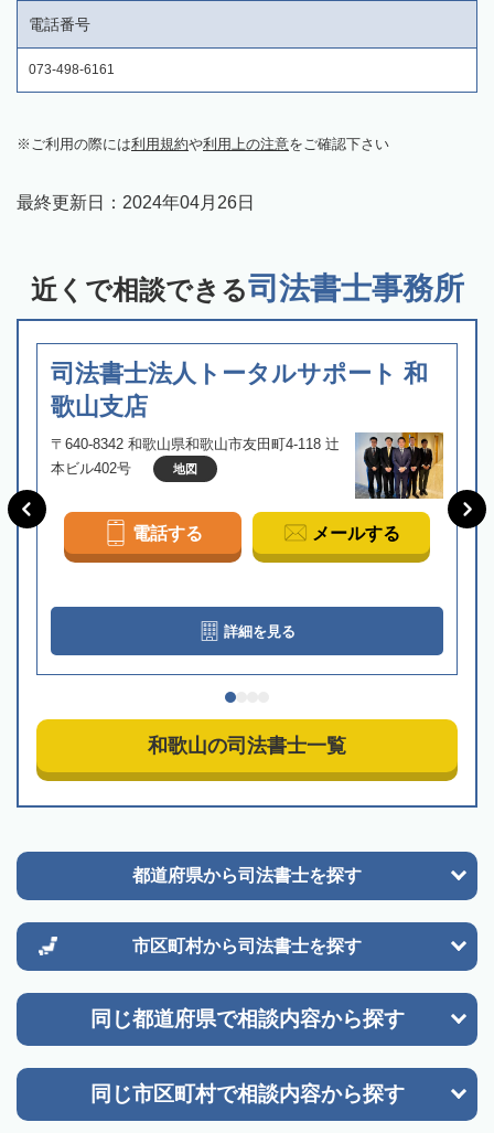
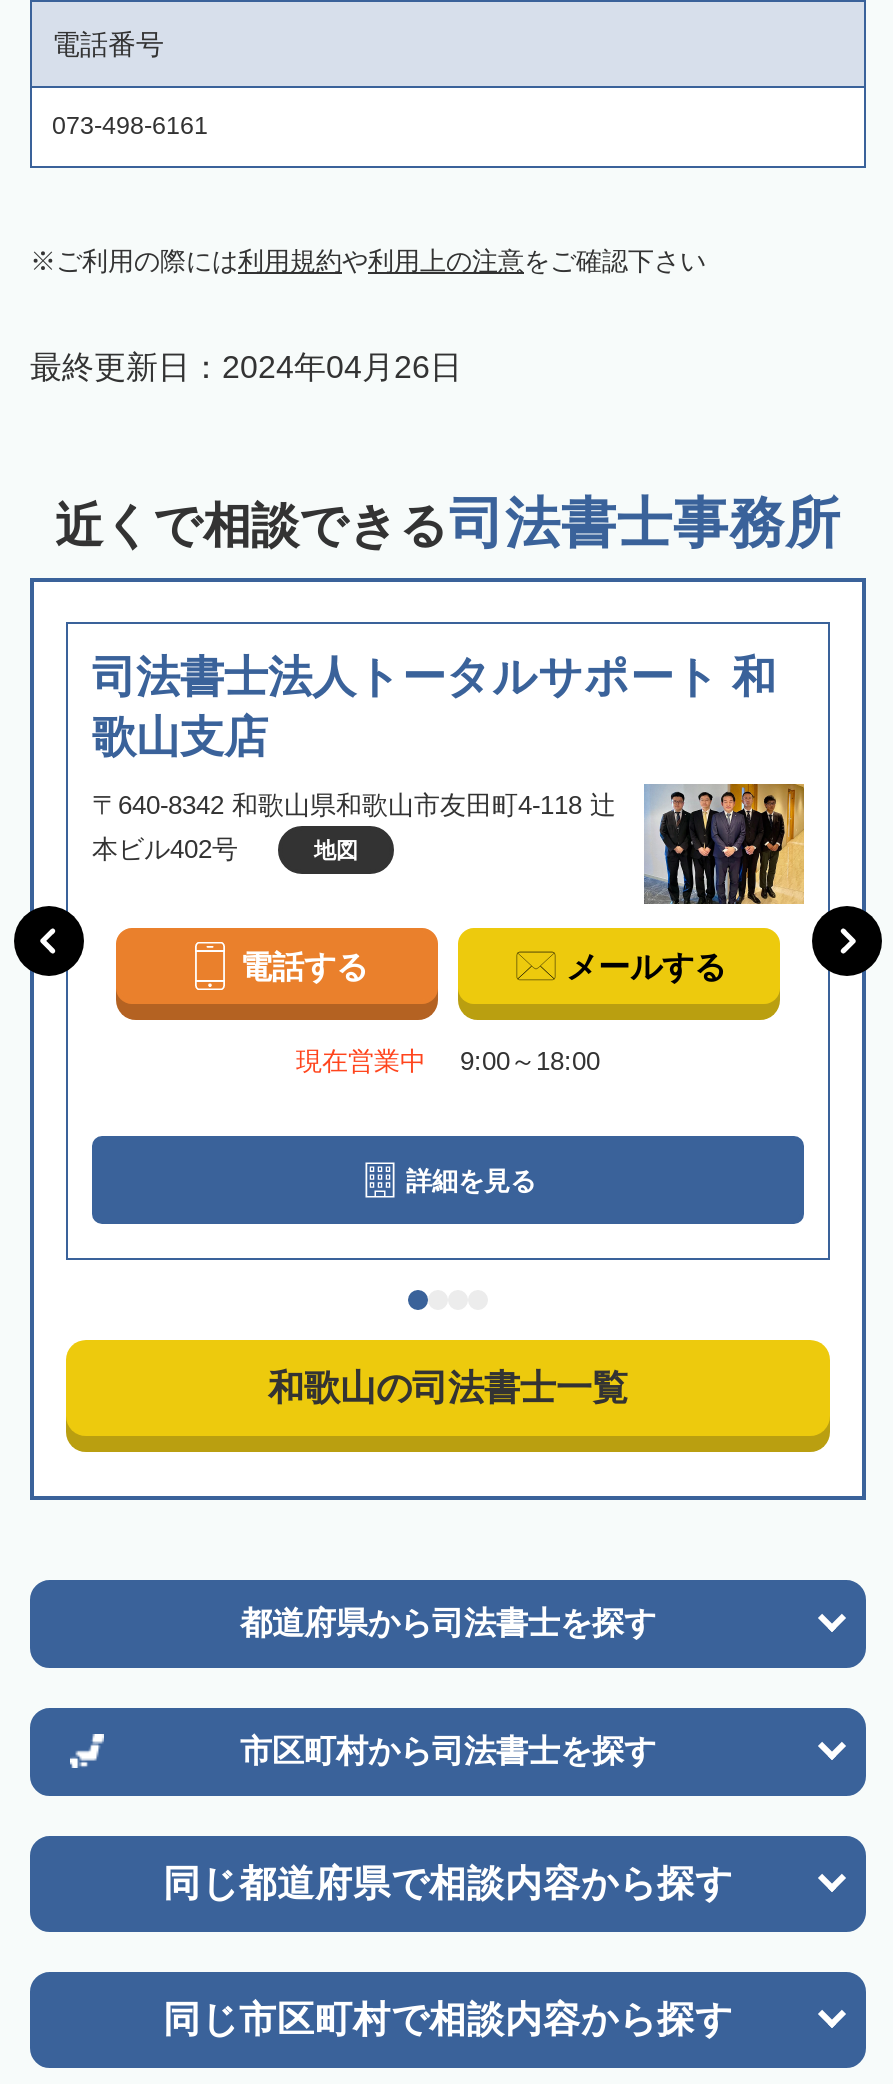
- [image]
+ [image]

- [image]
+ [image]

+ 現在営業中
+ 9:00～18:00
